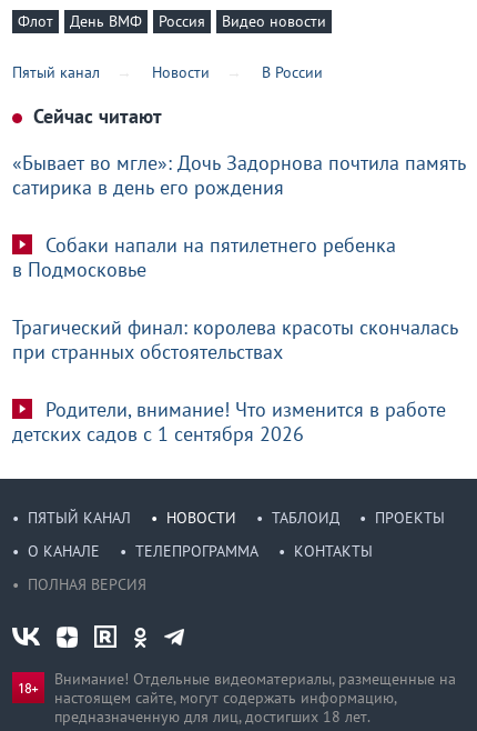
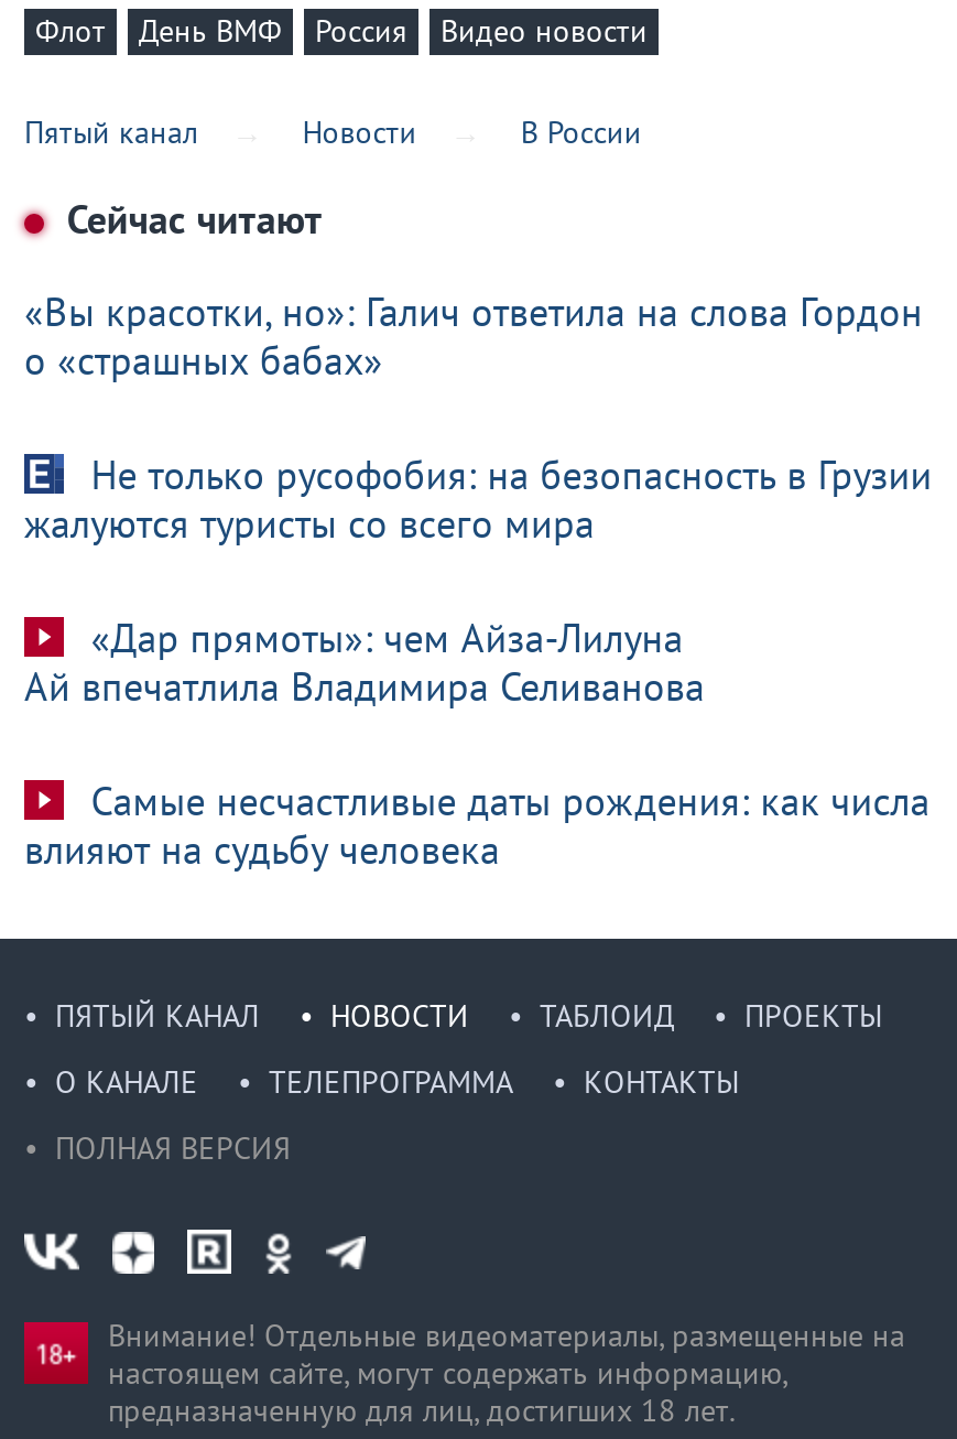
- «Бывает во мгле»: Дочь Задорнова почтила память
- сатирика в день его рождения
+ «Вы красотки, но»: Галич ответила на слова Гордон
+ о «страшных бабах»

- Собаки напали на пятилетнего ребенка
- в Подмосковье
+ Не только русофобия: на безопасность в Грузии
+ жалуются туристы со всего мира

- Трагический финал: королева красоты скончалась
- при странных обстоятельствах
+ «Дар прямоты»: чем Айза-Лилуна
+ Ай впечатлила Владимира Селиванова

- Родители, внимание! Что изменится в работе
- детских садов с 1 сентября 2026
+ Самые несчастливые даты рождения: как числа
+ влияют на судьбу человека
